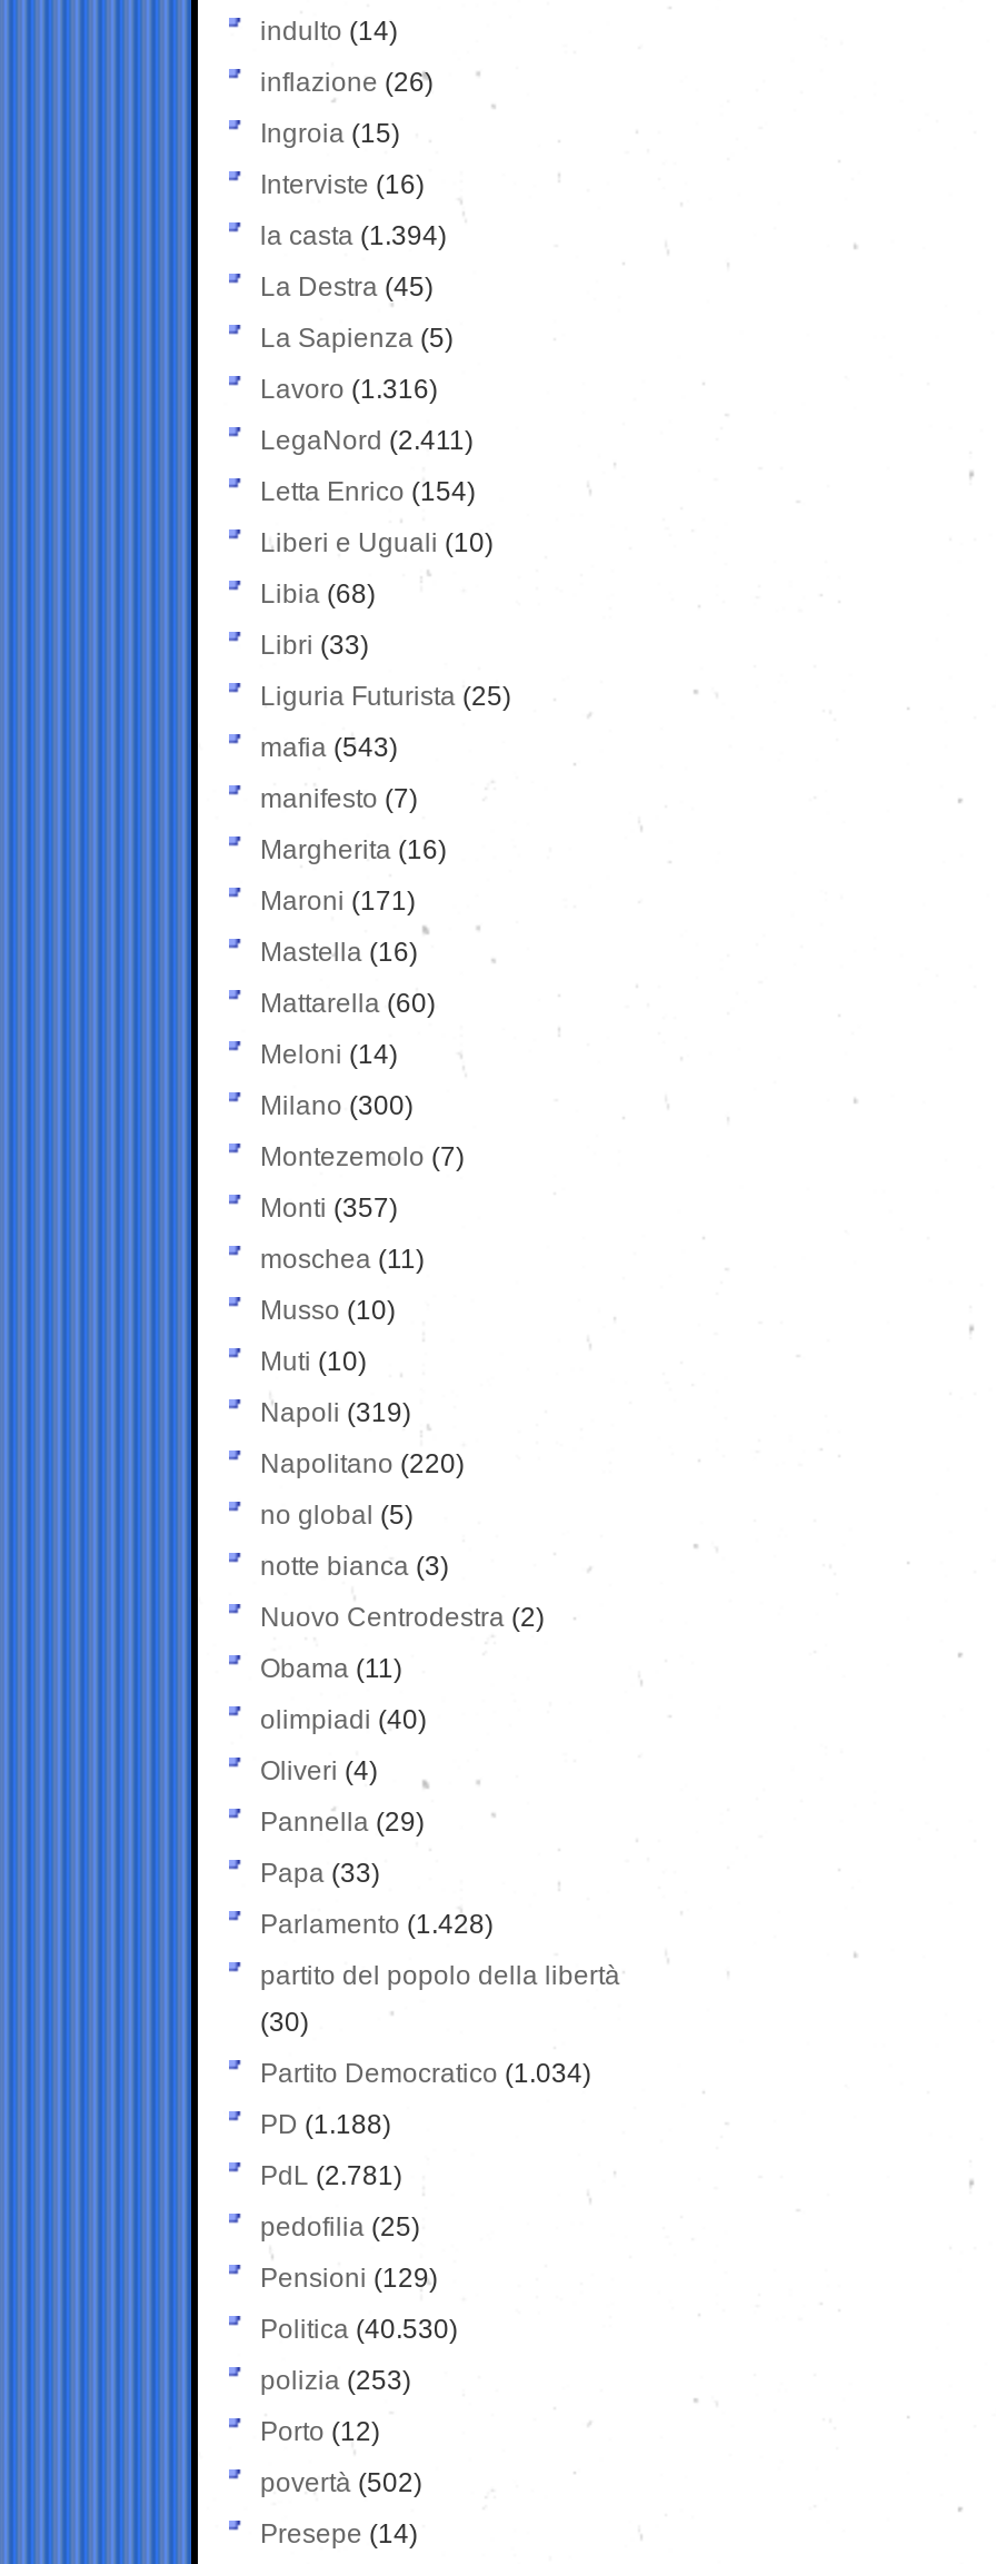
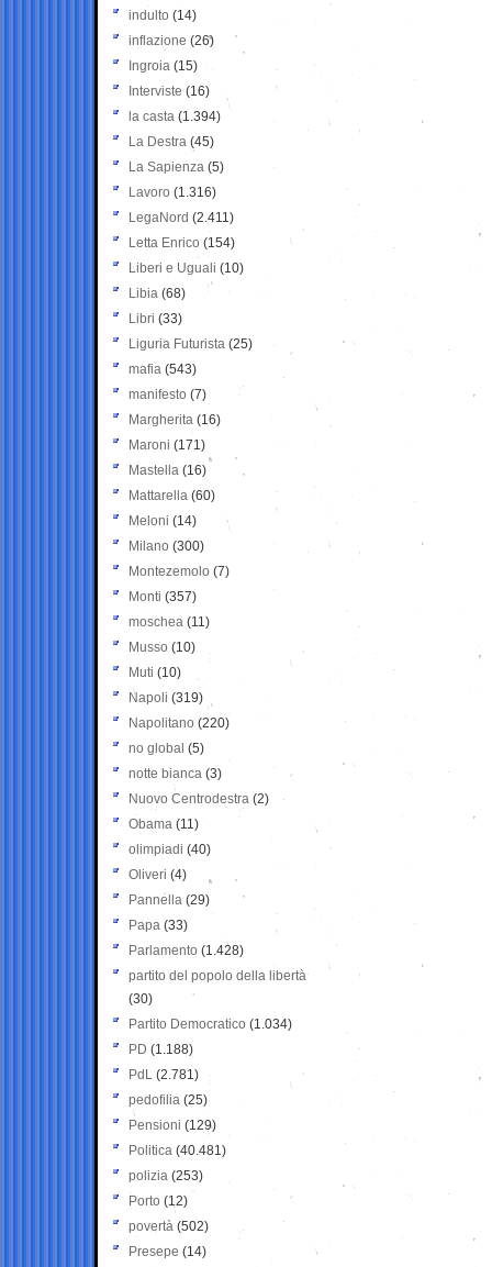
- Politica (40.530)
+ Politica (40.481)
